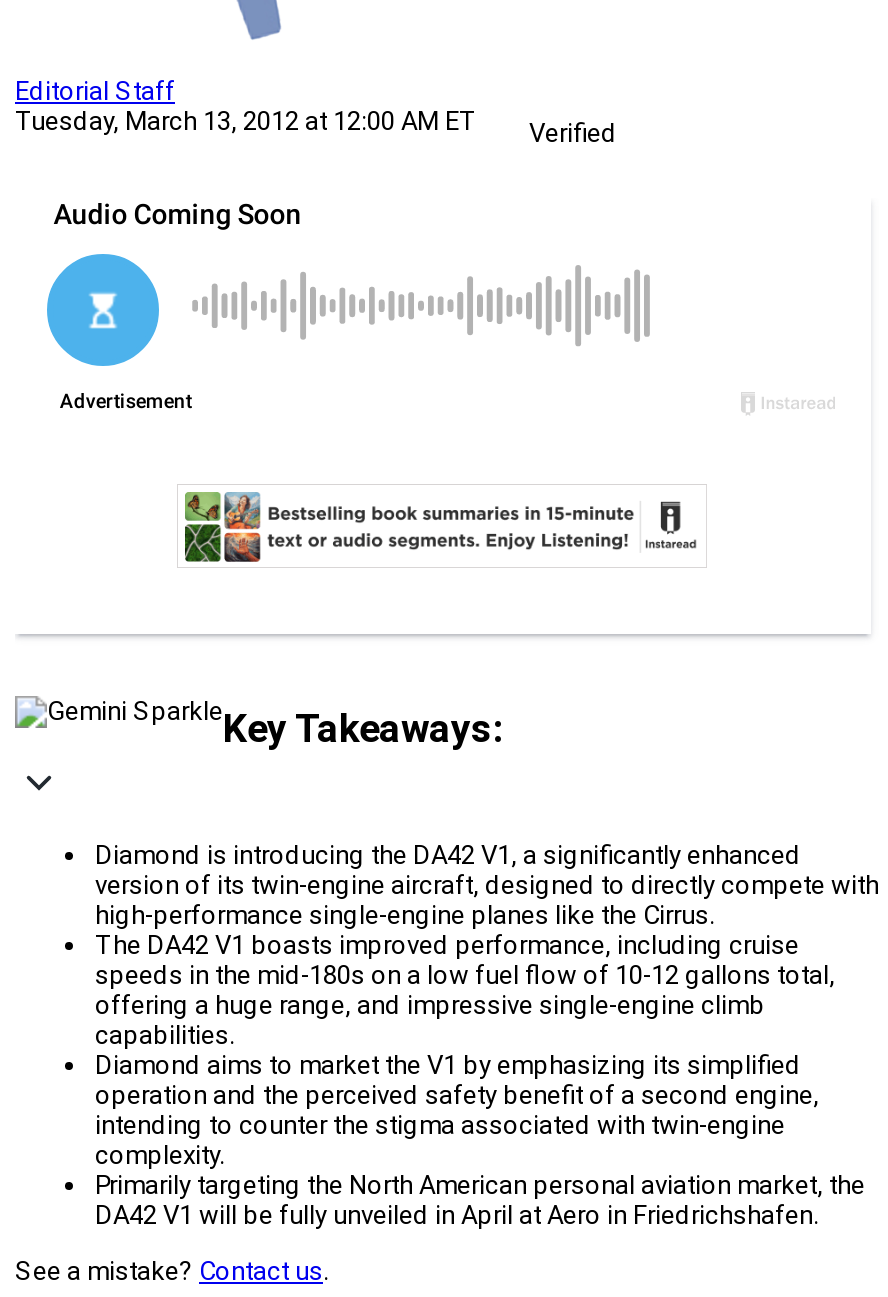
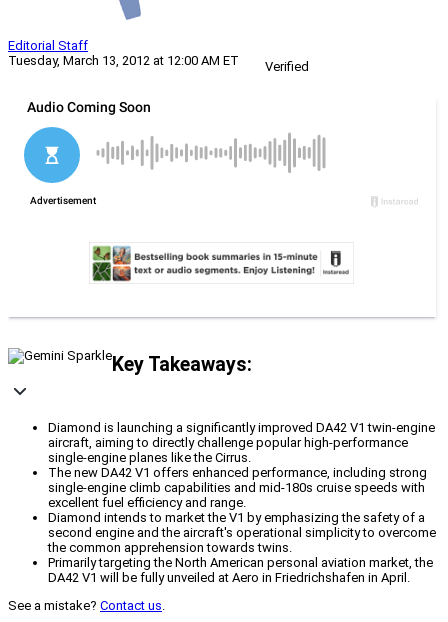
- Diamond is introducing the DA42 V1, a significantly enhanced
- version of its twin-engine aircraft, designed to directly compete with
- high-performance single-engine planes like the Cirrus.
- The DA42 V1 boasts improved performance, including cruise
- speeds in the mid-180s on a low fuel flow of 10-12 gallons total,
- offering a huge range, and impressive single-engine climb
- capabilities.
- Diamond aims to market the V1 by emphasizing its simplified
- operation and the perceived safety benefit of a second engine,
- intending to counter the stigma associated with twin-engine
- complexity.
+ Diamond is launching a significantly improved DA42 V1 twin-engine
+ aircraft, aiming to directly challenge popular high-performance
+ single-engine planes like the Cirrus.
+ The new DA42 V1 offers enhanced performance, including strong
+ single-engine climb capabilities and mid-180s cruise speeds with
+ excellent fuel efficiency and range.
+ Diamond intends to market the V1 by emphasizing the safety of a
+ second engine and the aircraft's operational simplicity to overcome
+ the common apprehension towards twins.

- DA42 V1 will be fully unveiled in April at Aero in Friedrichshafen.
+ DA42 V1 will be fully unveiled at Aero in Friedrichshafen in April.
